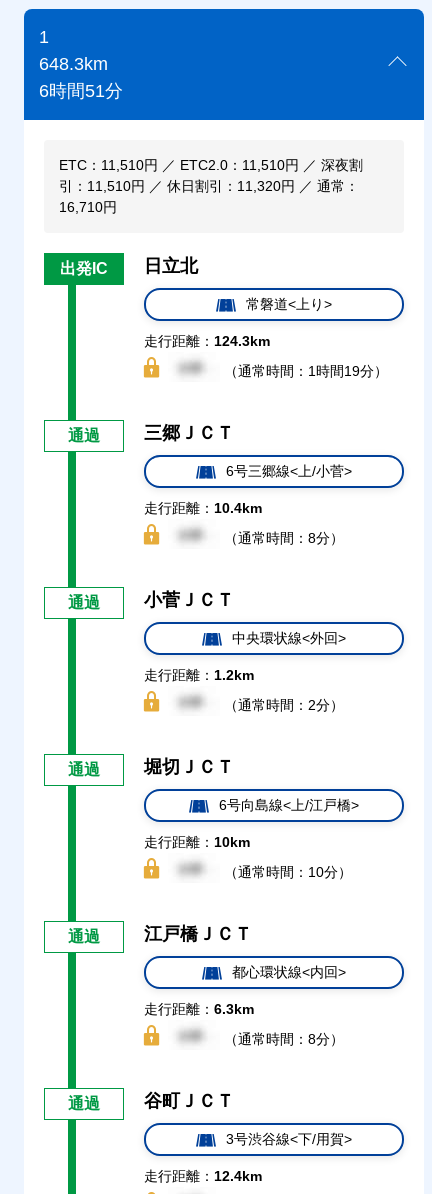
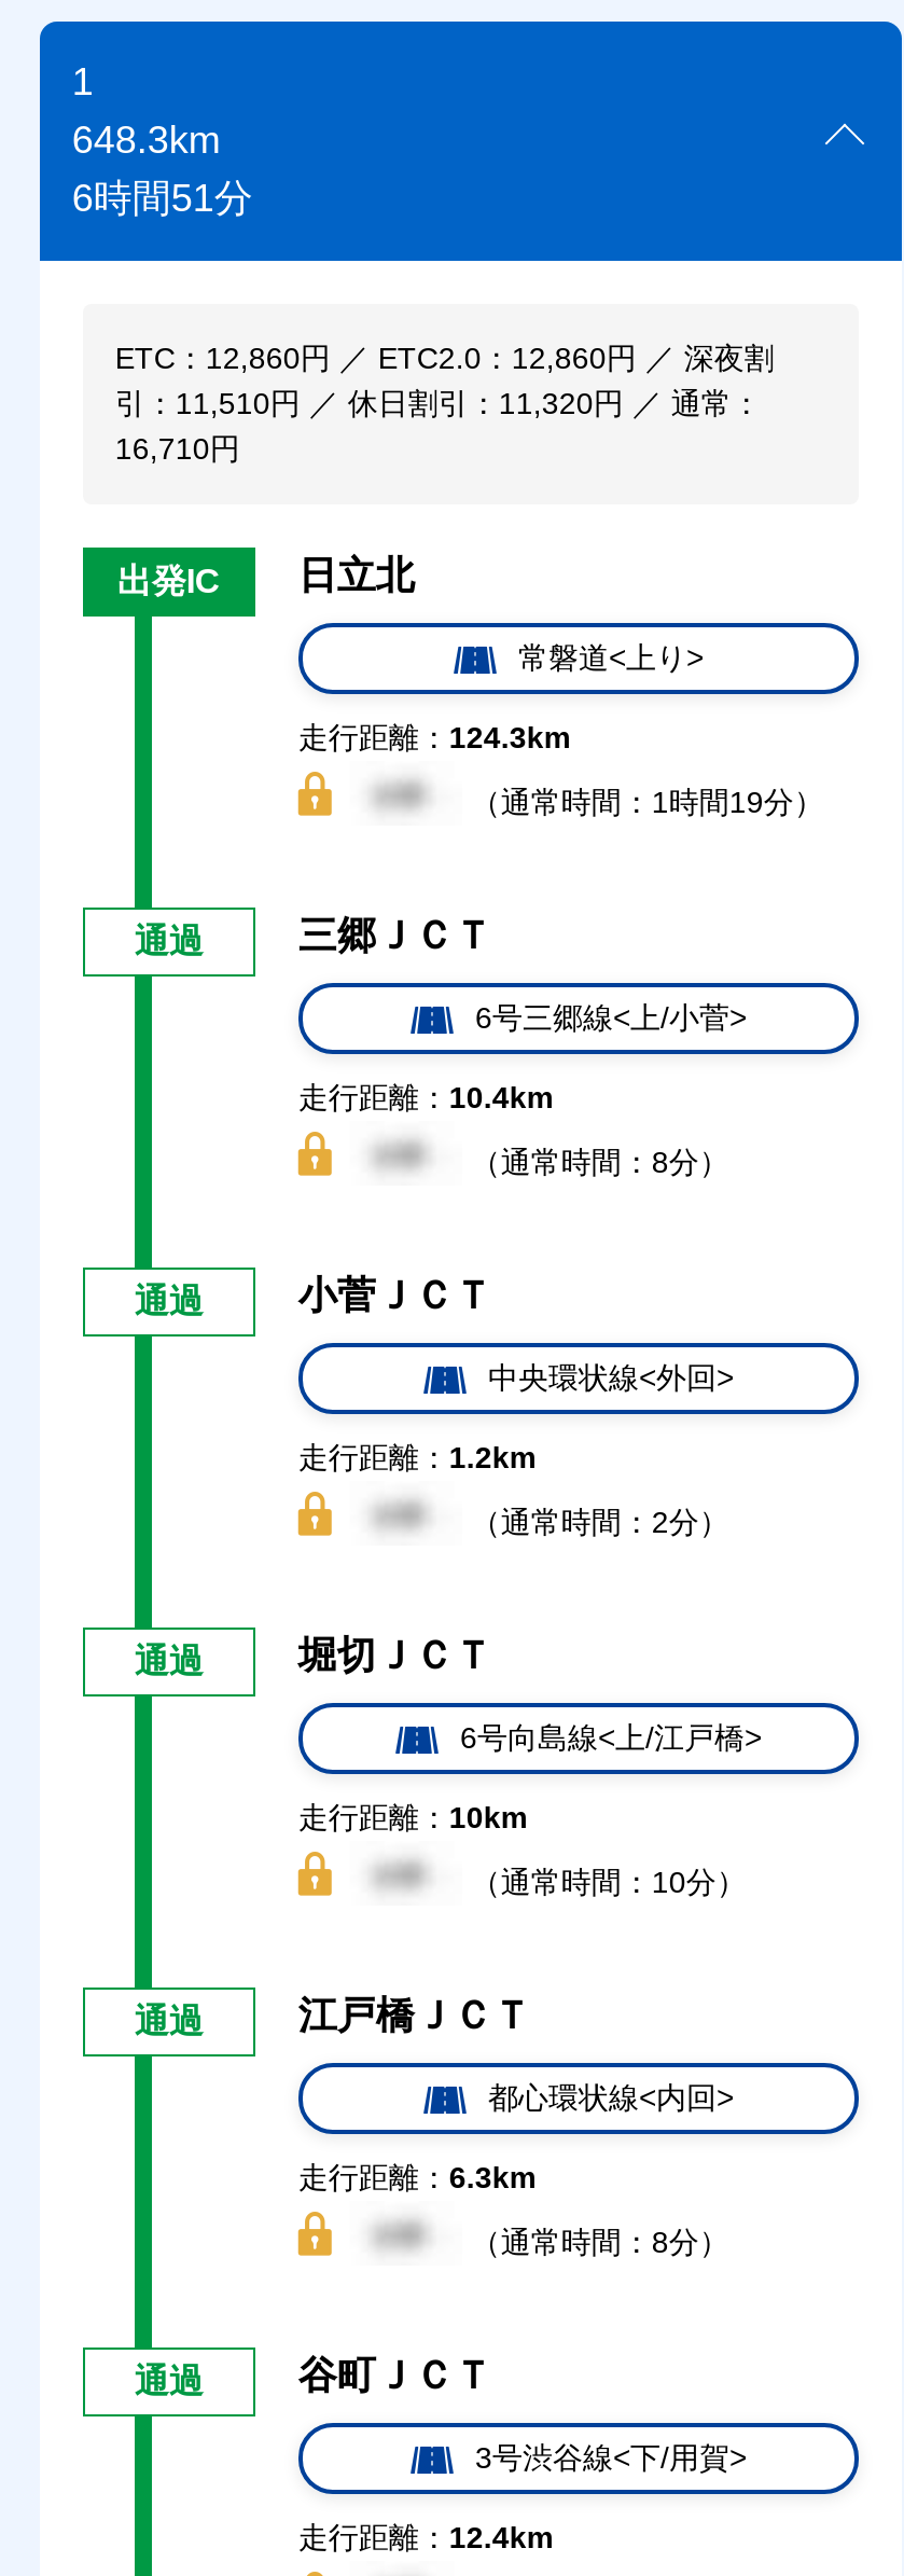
- ETC：11,510円 ／ ETC2.0：11,510円 ／ 深夜割
+ ETC：12,860円 ／ ETC2.0：12,860円 ／ 深夜割
